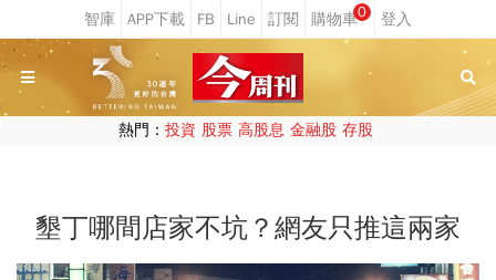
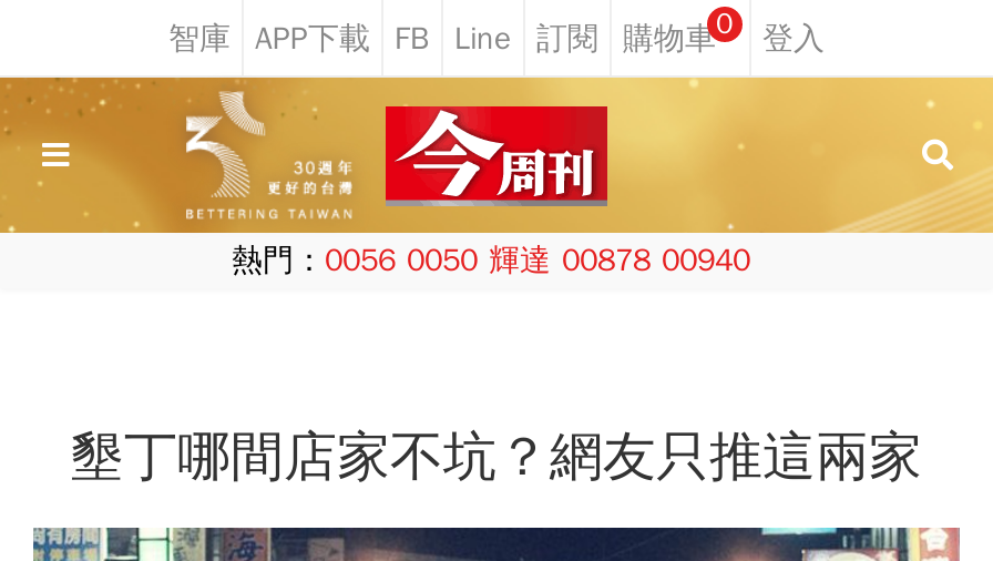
- 熱門：投資 股票 高股息 金融股 存股
+ 熱門：0056 0050 輝達 00878 00940
